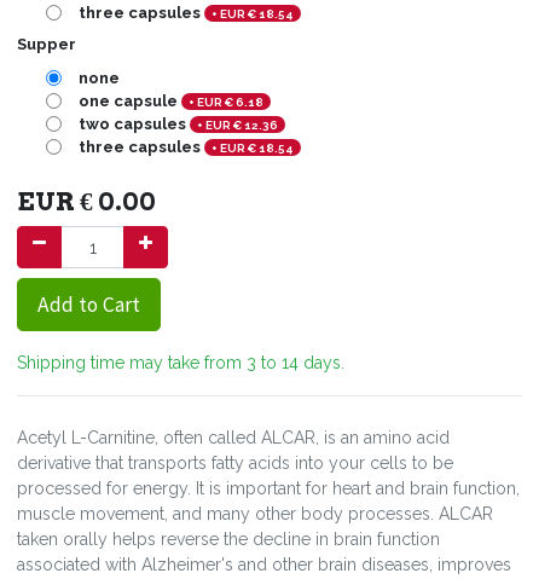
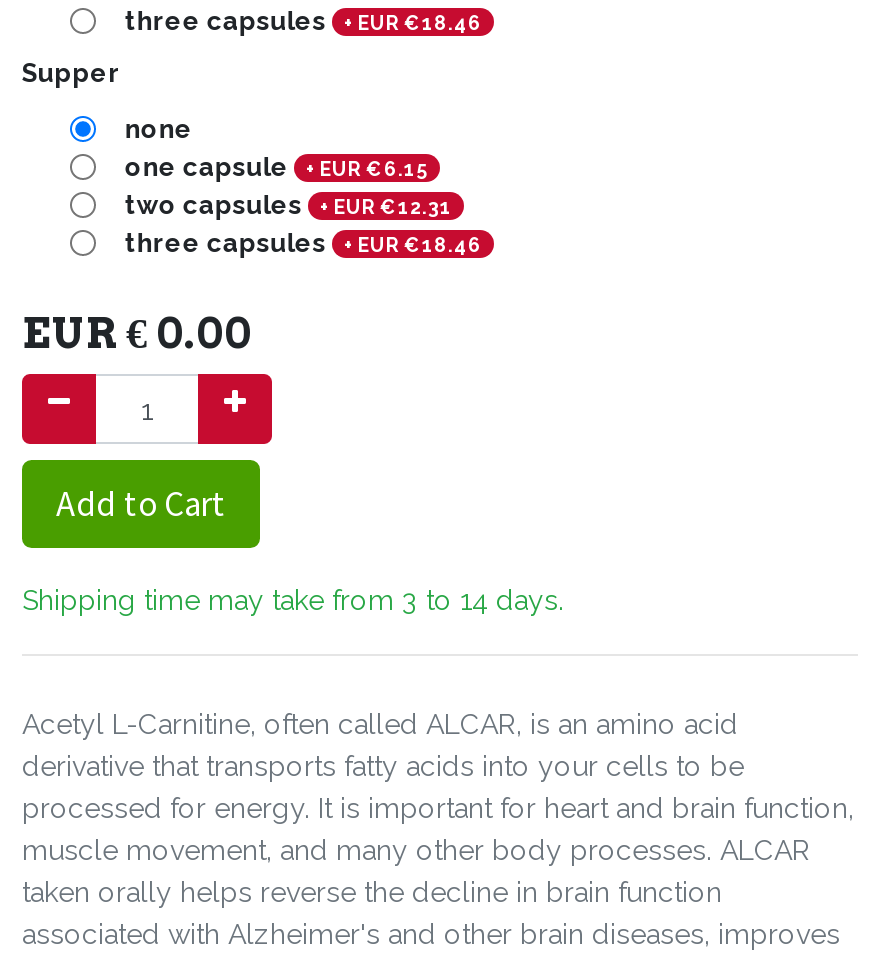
- three capsules + EUR €18.54
+ three capsules + EUR €18.46

- one capsule + EUR €6.18
+ one capsule + EUR €6.15

- two capsules + EUR €12.36
+ two capsules + EUR €12.31

- three capsules + EUR €18.54
+ three capsules + EUR €18.46
